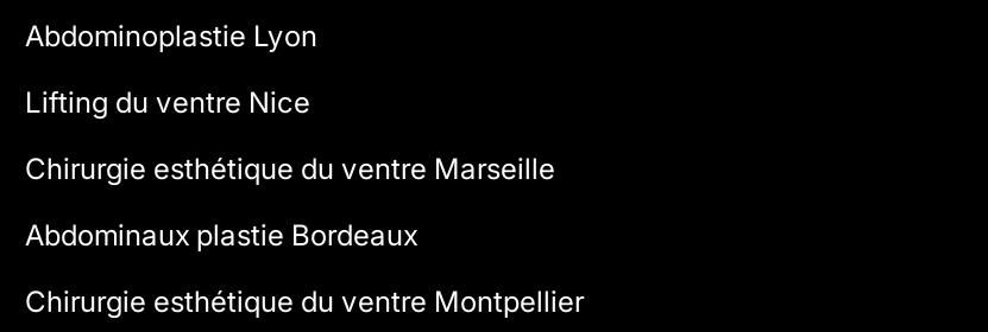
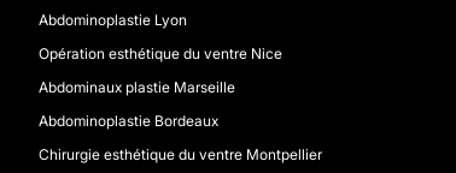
- Lifting du ventre Nice
+ Opération esthétique du ventre Nice

- Chirurgie esthétique du ventre Marseille
+ Abdominaux plastie Marseille

- Abdominaux plastie Bordeaux
+ Abdominoplastie Bordeaux
